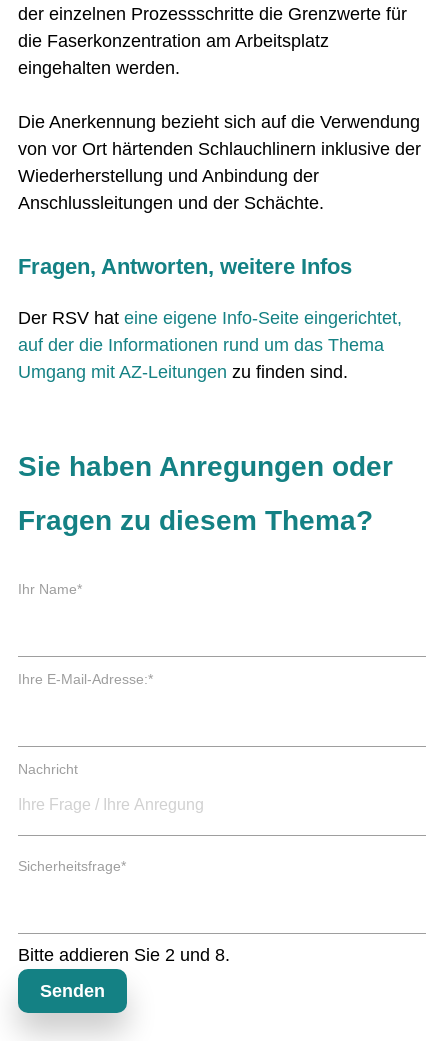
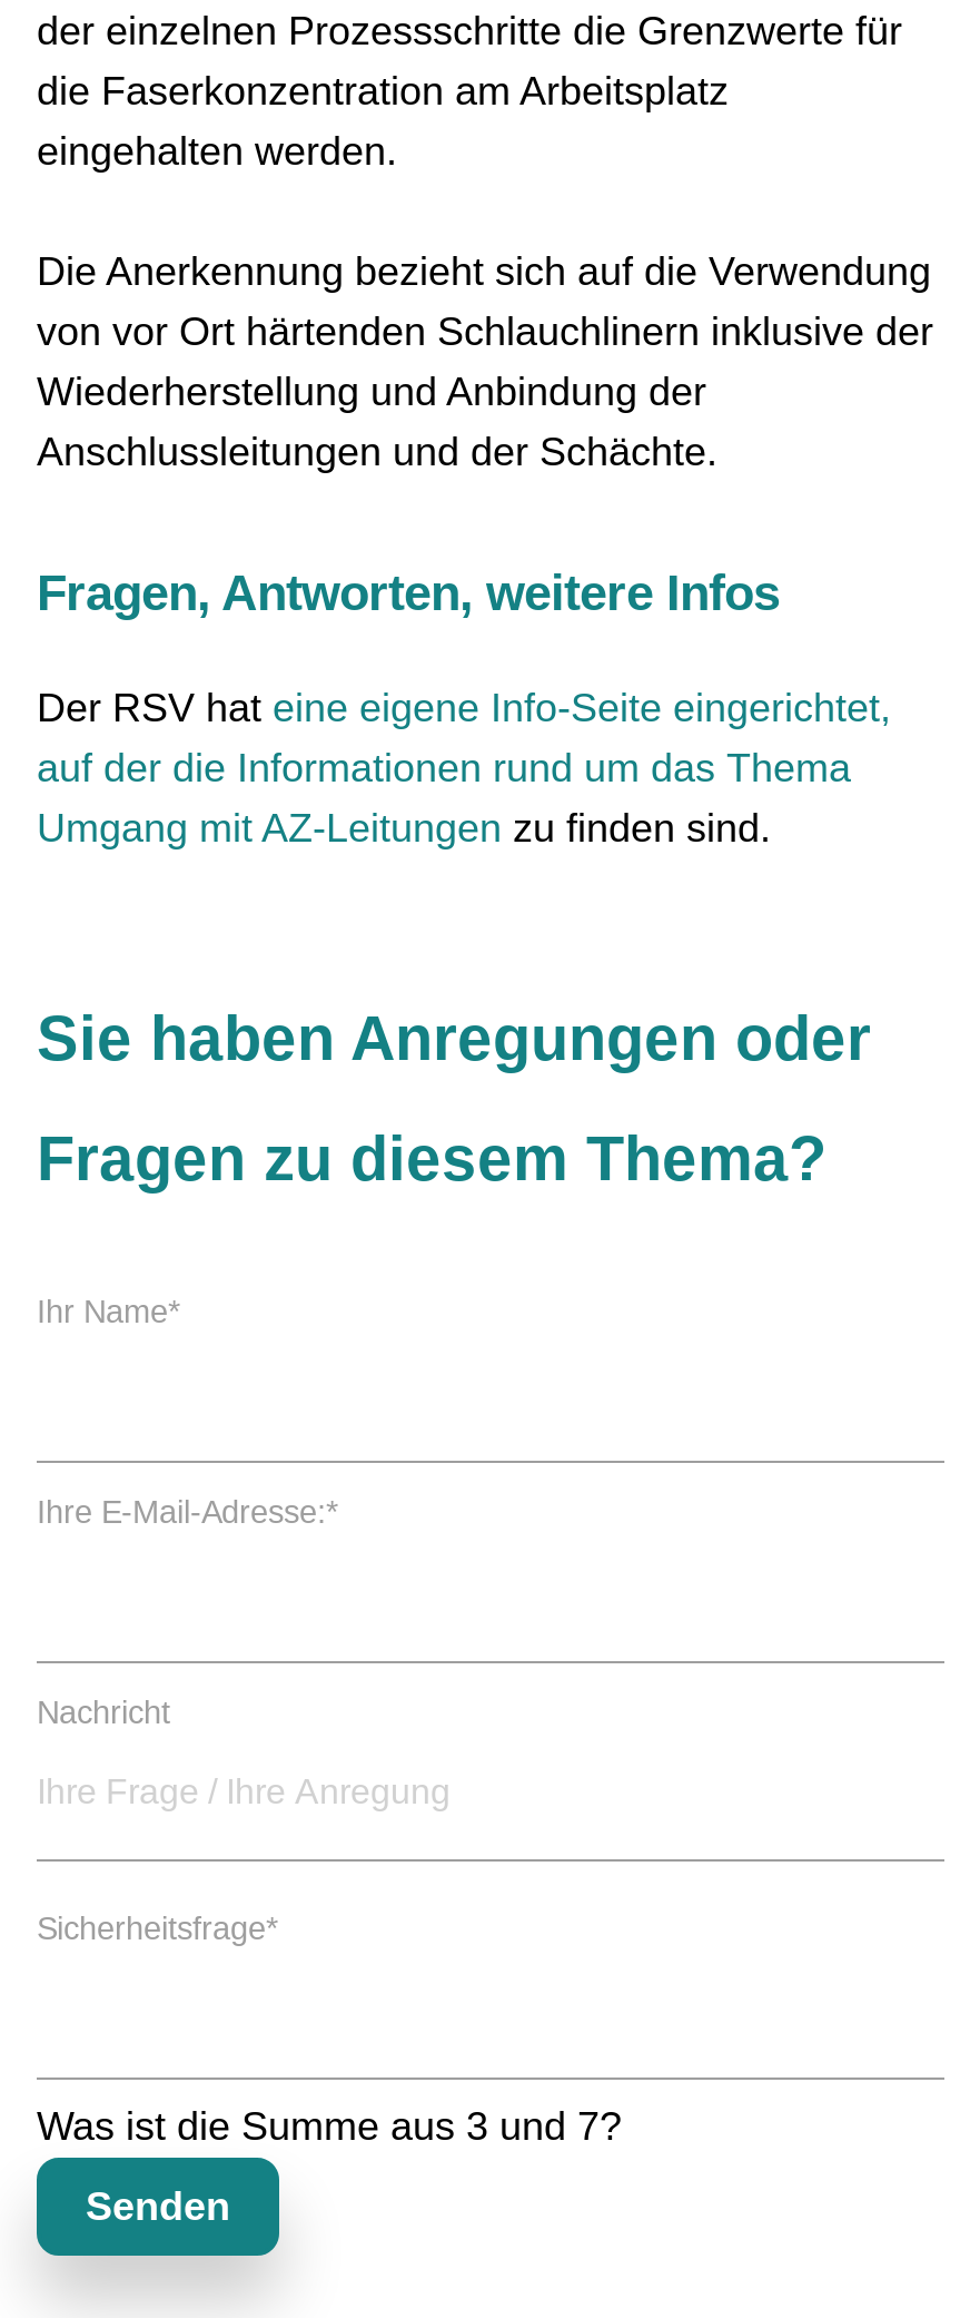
- Bitte addieren Sie 2 und 8.
+ Was ist die Summe aus 3 und 7?
